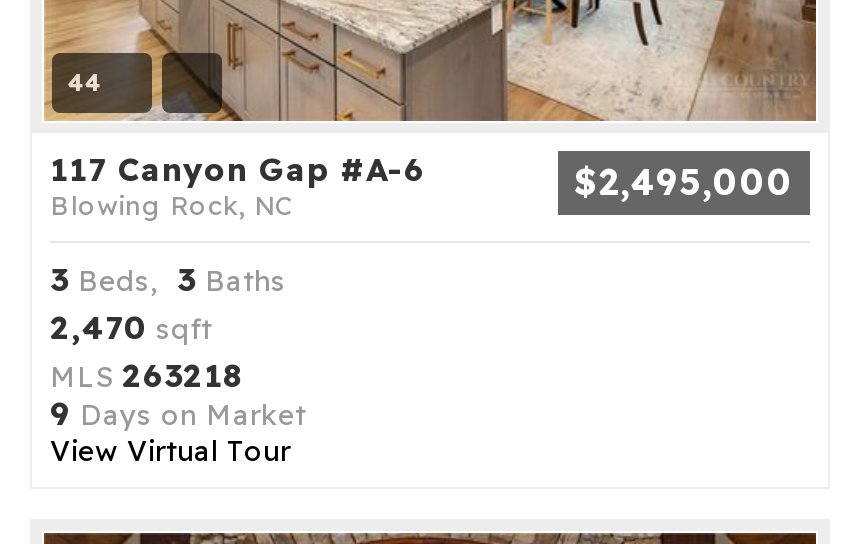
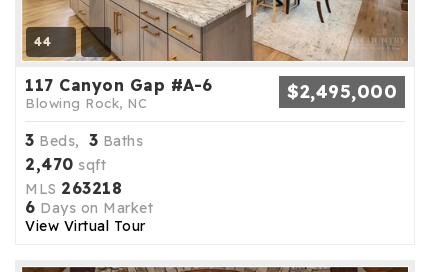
- 9 Days on Market
+ 6 Days on Market
